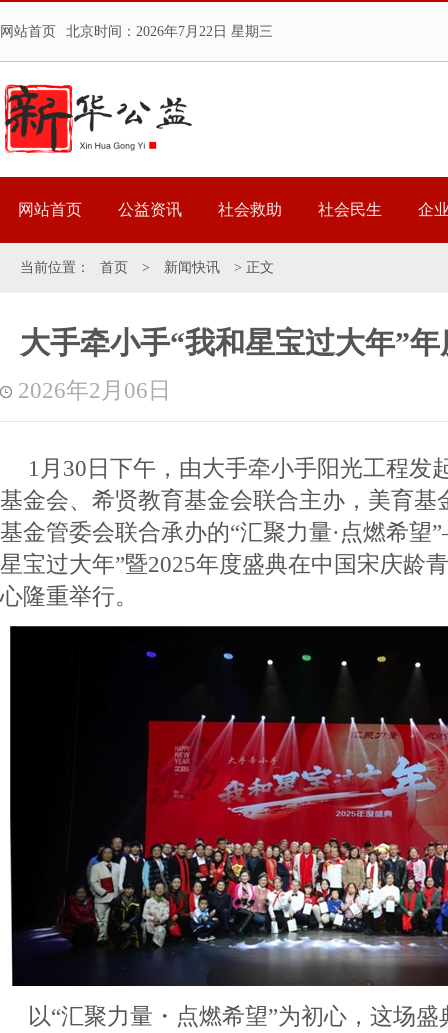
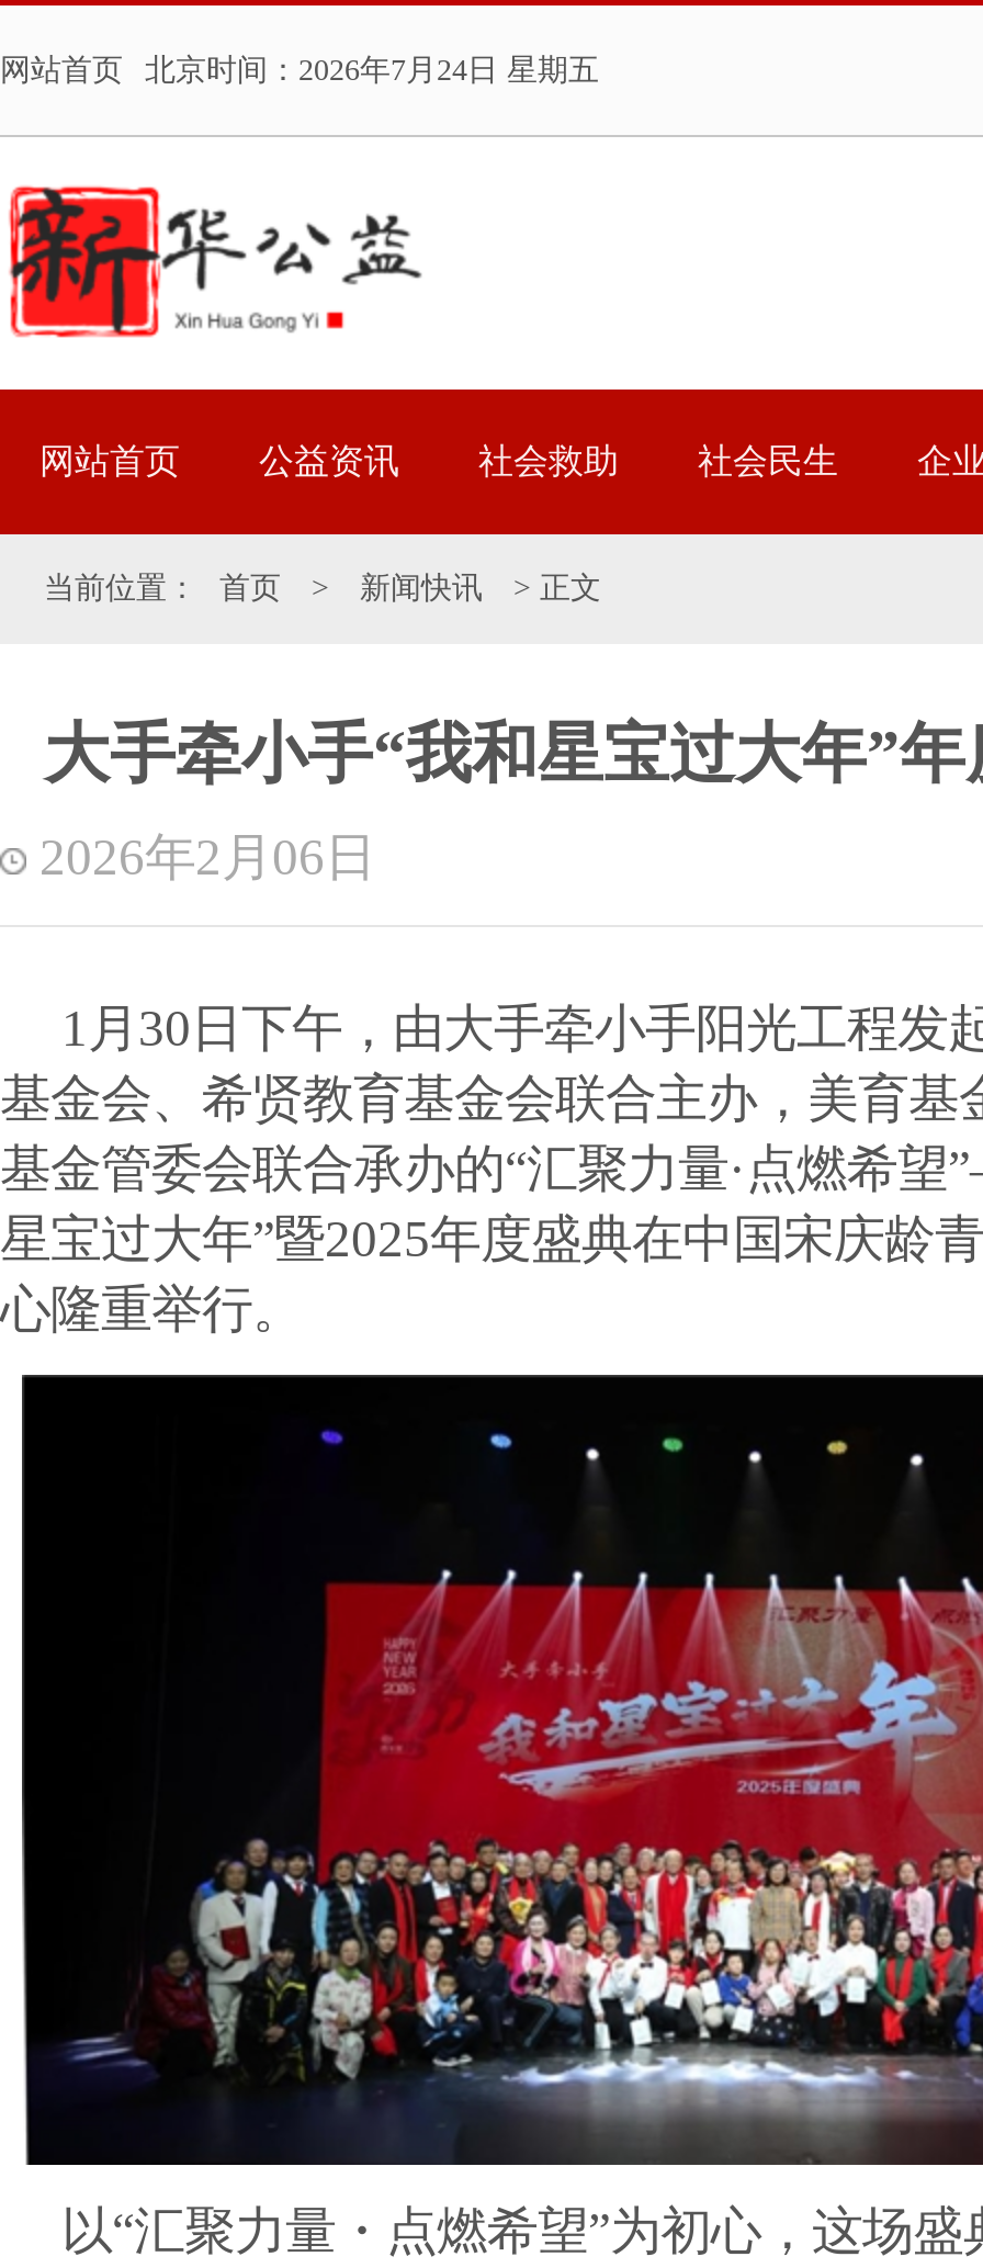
- 北京时间：2026年7月22日 星期三
+ 北京时间：2026年7月24日 星期五
